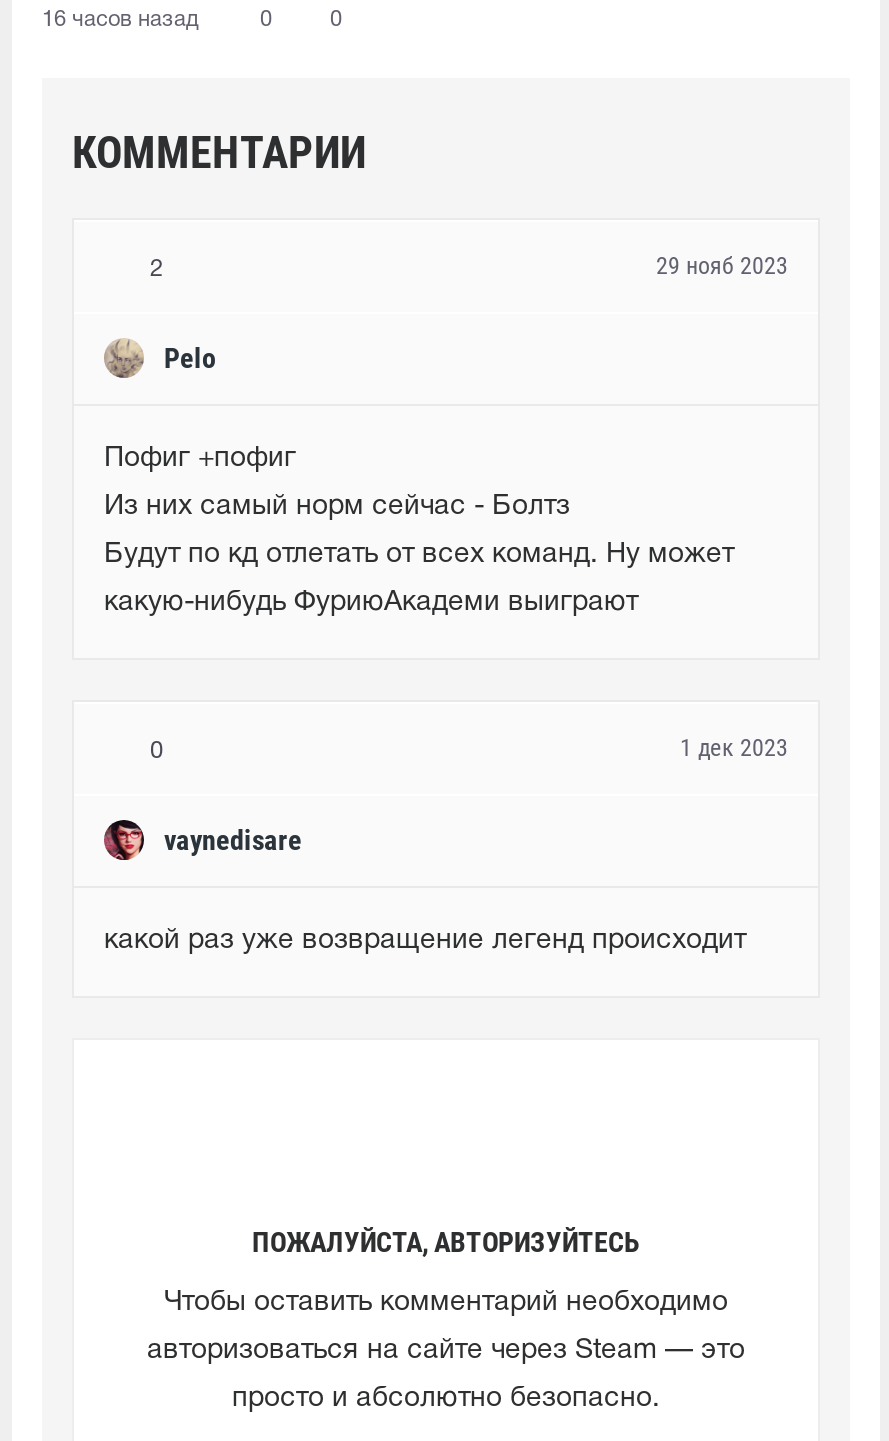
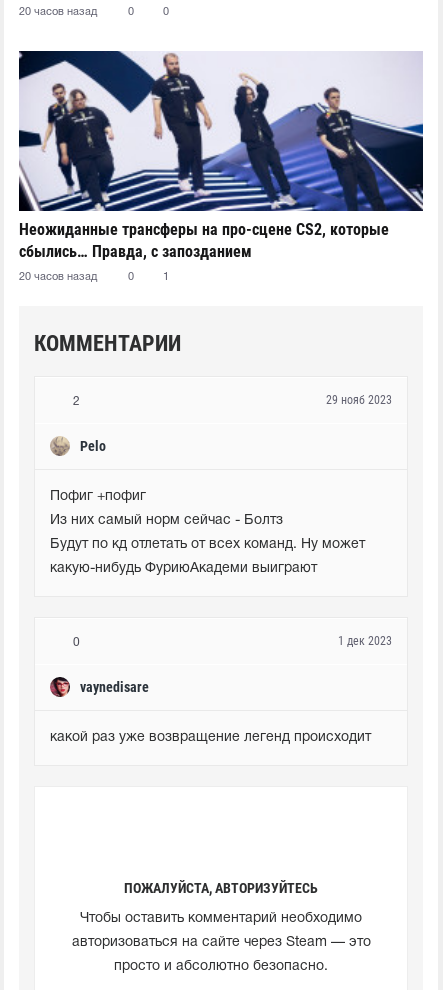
- 16 часов назад
+ 20 часов назад

+ [image]
+ Неожиданные трансферы на про-сцене CS2, которые
+ сбылись… Правда, с запозданием
+ 20 часов назад
+ 0
+ 1
